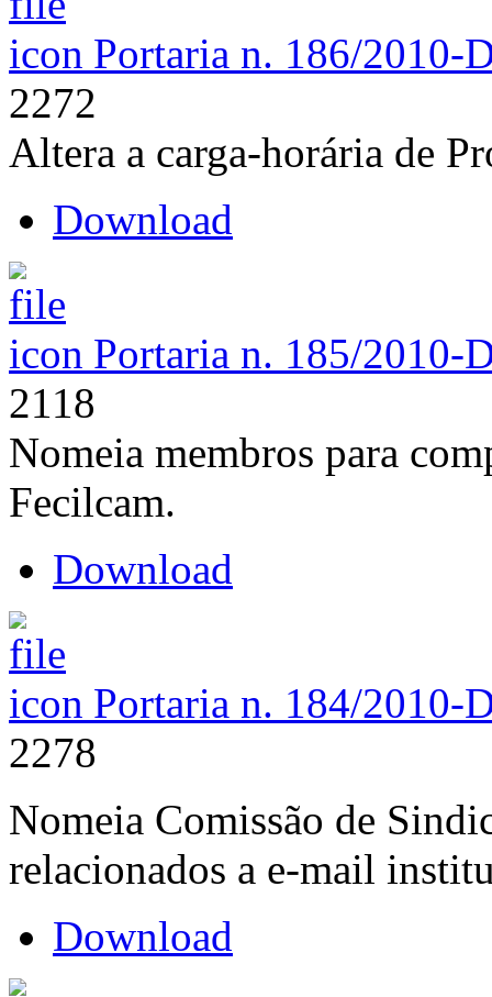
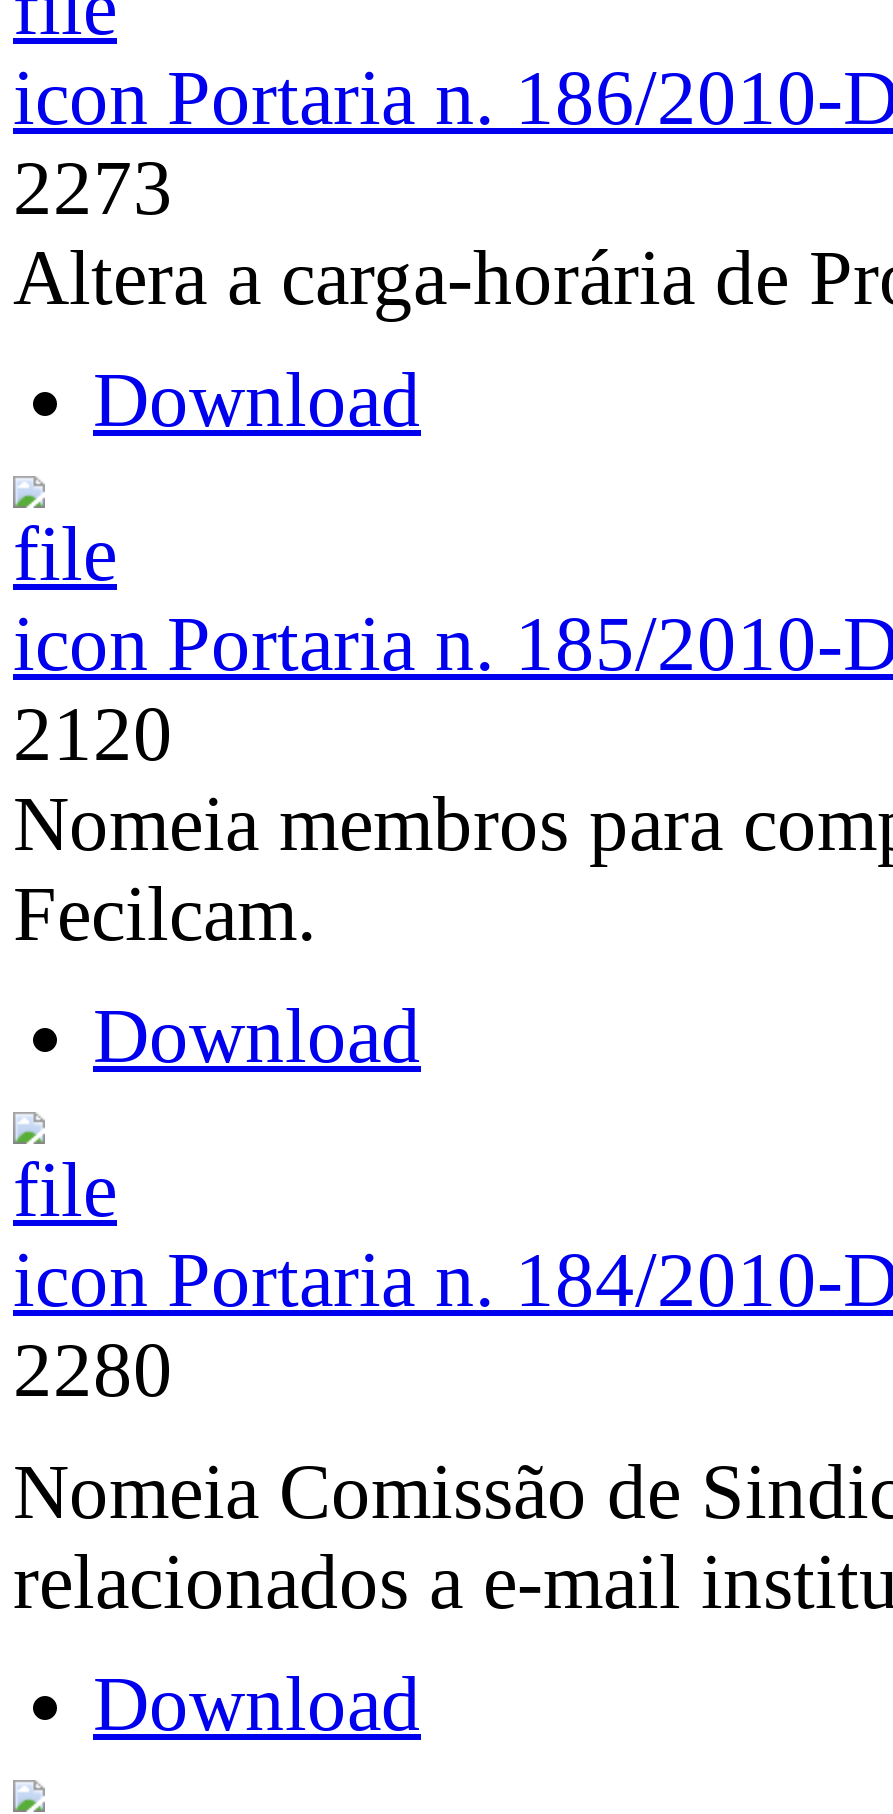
- 2272
+ 2273

- 2118
+ 2120

- 2278
+ 2280
